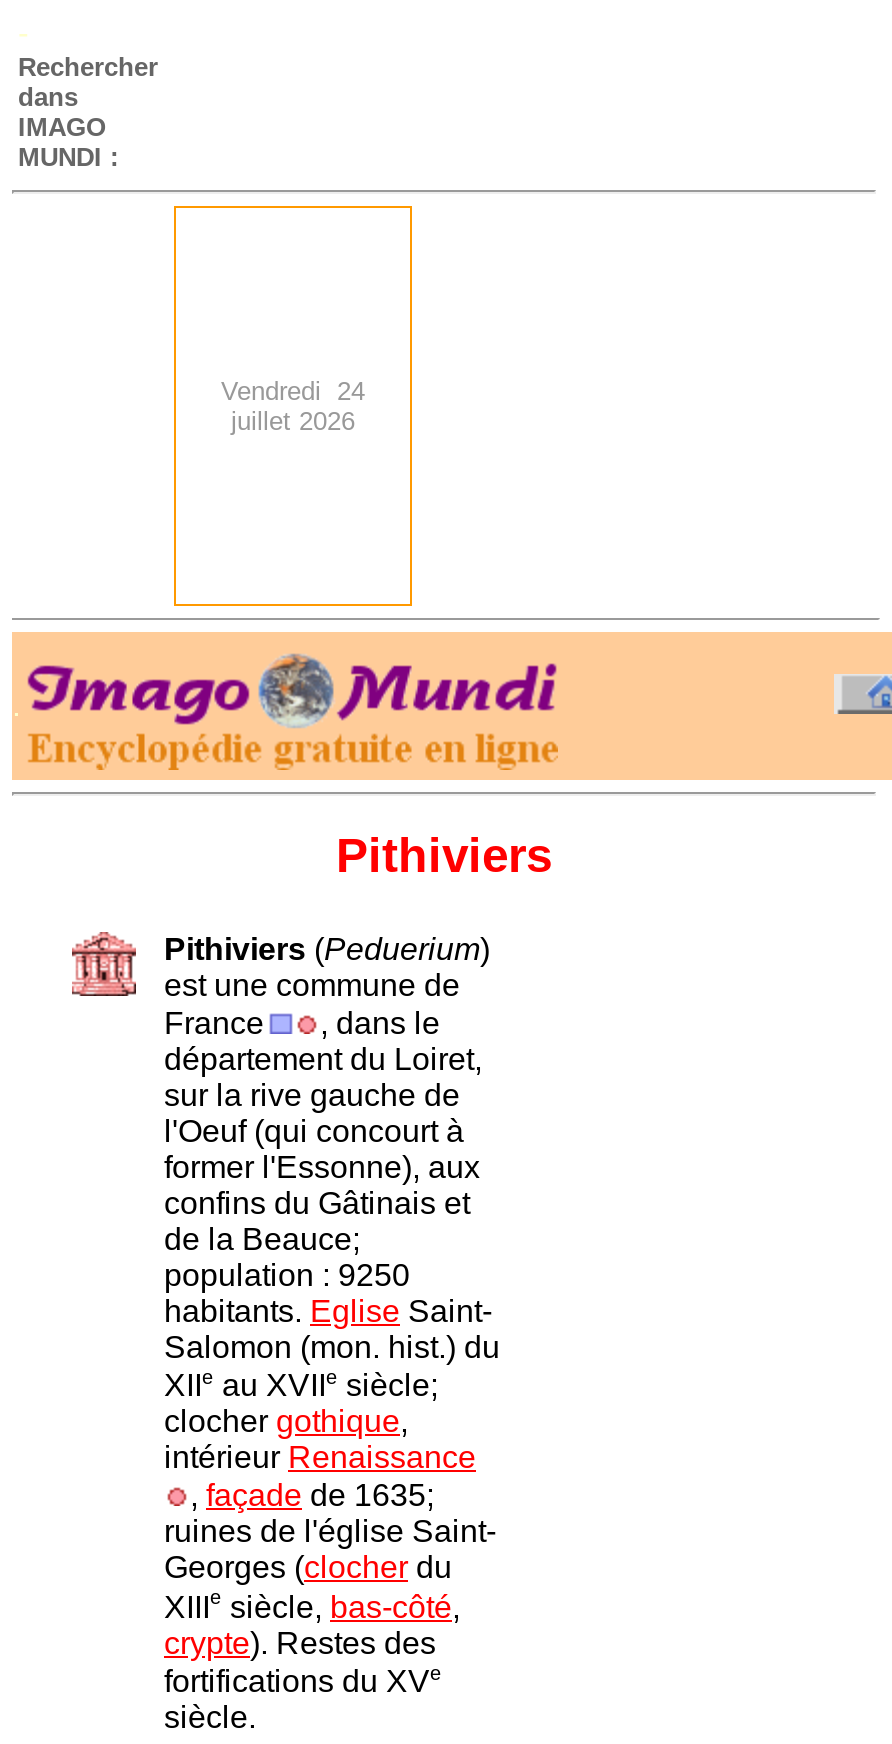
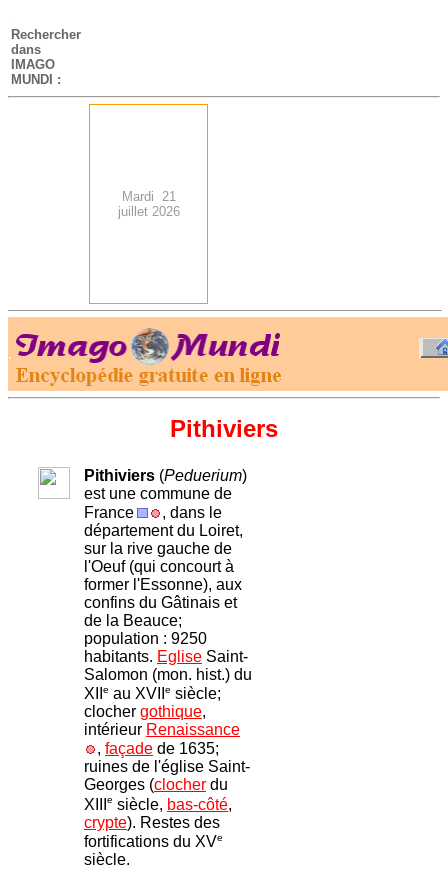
- Vendredi 24
+ Mardi 21

- [image]
+ [image]
